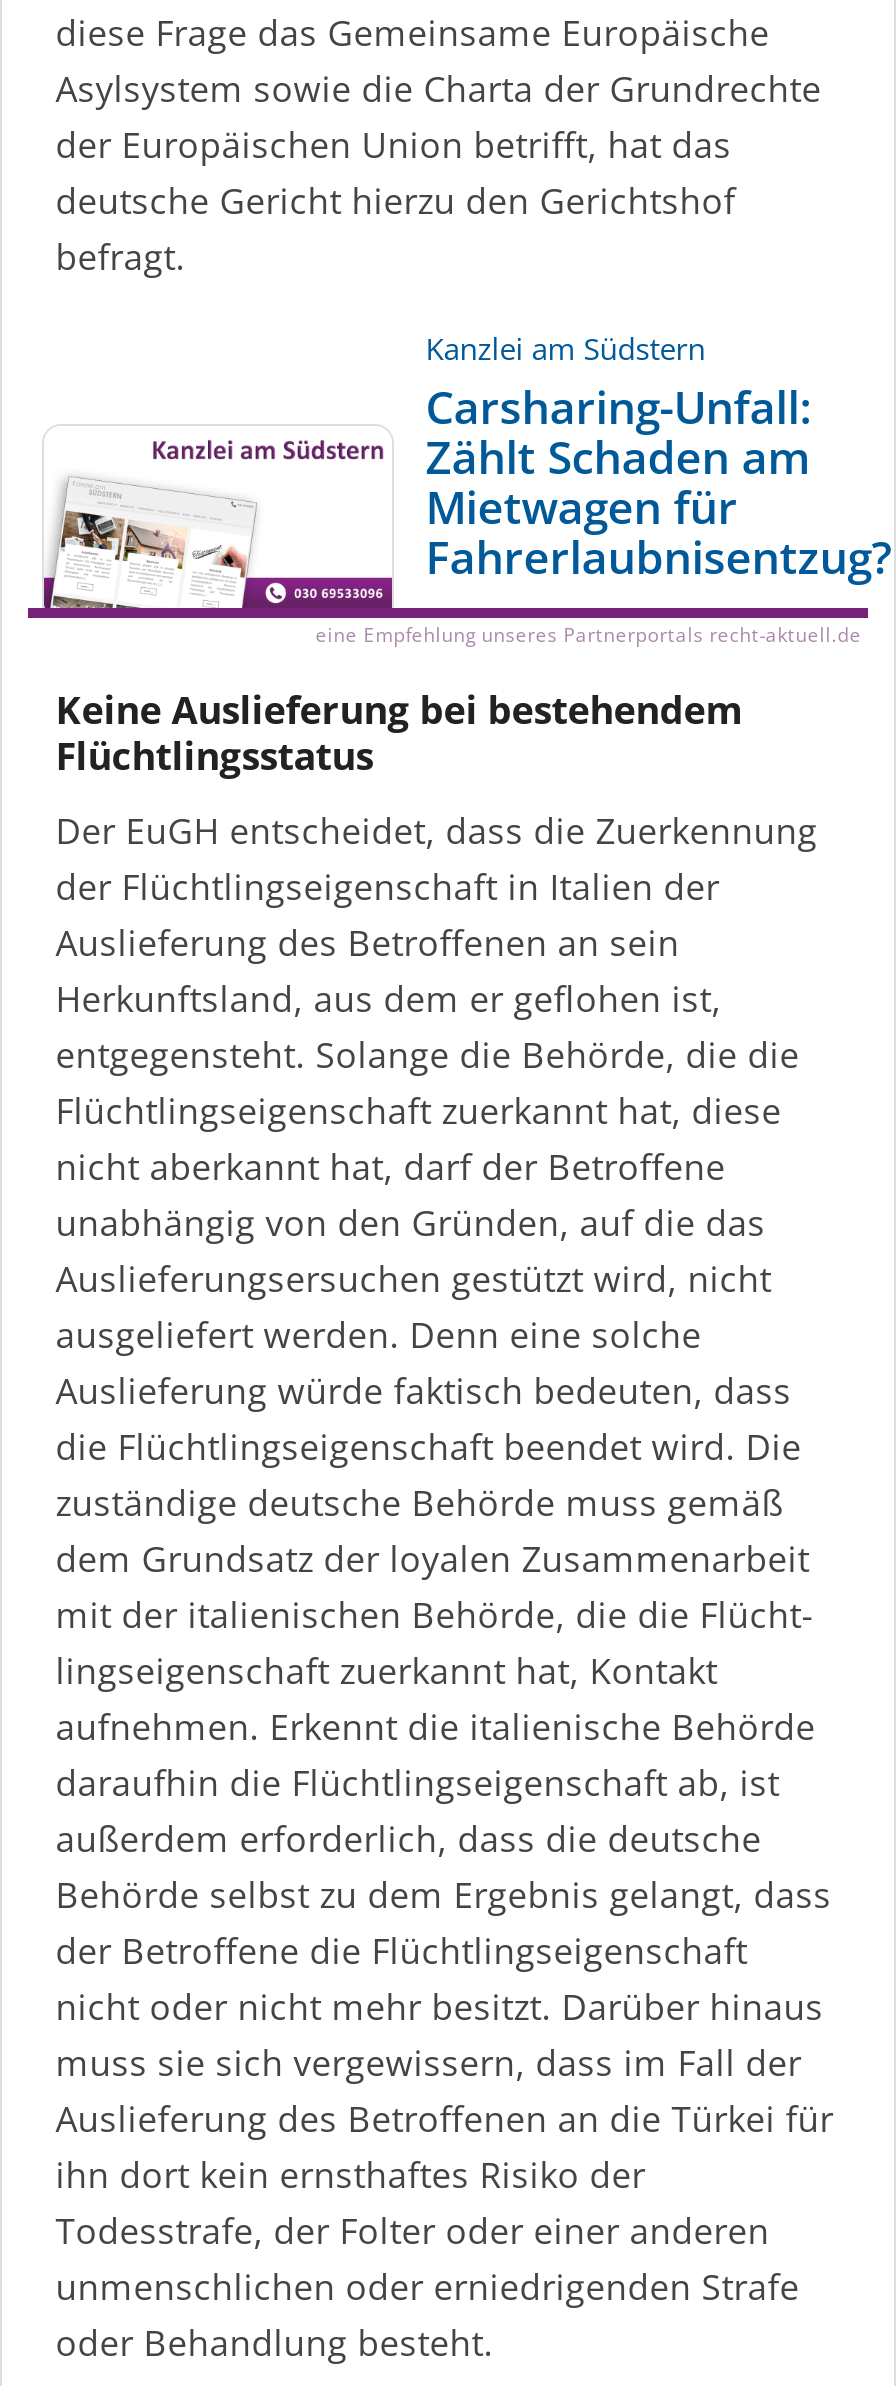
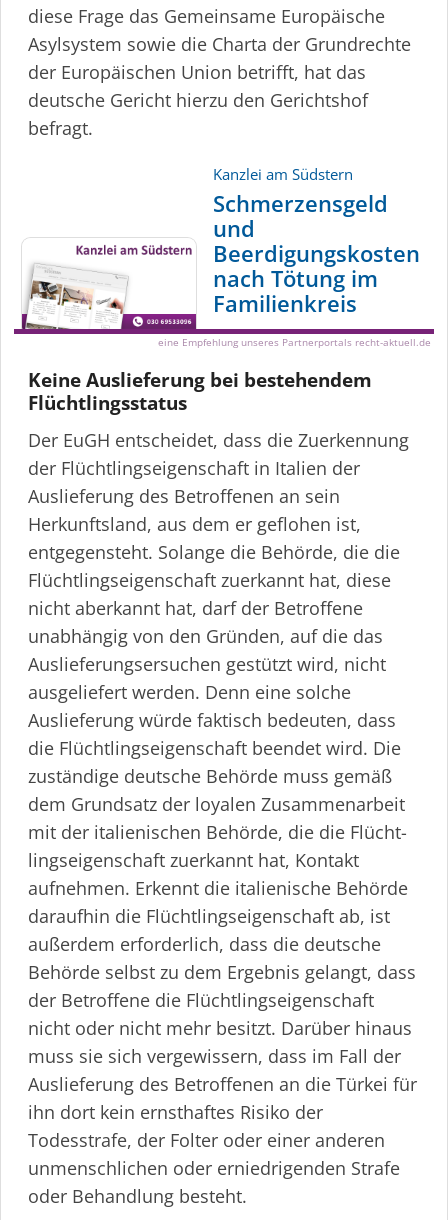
- Carsharing-Unfall:
- Zählt Schaden am
- Mietwagen für
- Fahrerlaubnisentzug?
+ Schmerzensgeld
+ und
+ Beerdigungskosten
+ nach Tötung im
+ Familienkreis
